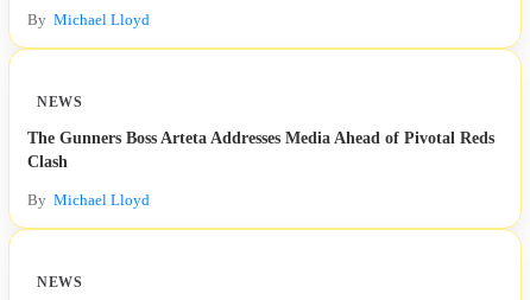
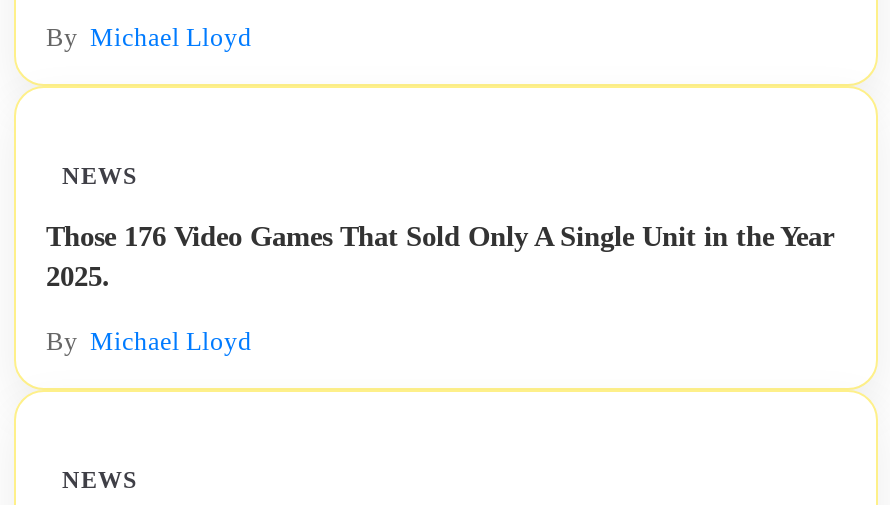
- The Gunners Boss Arteta Addresses Media Ahead of Pivotal Reds
- Clash
+ Those 176 Video Games That Sold Only A Single Unit in the Year
+ 2025.
